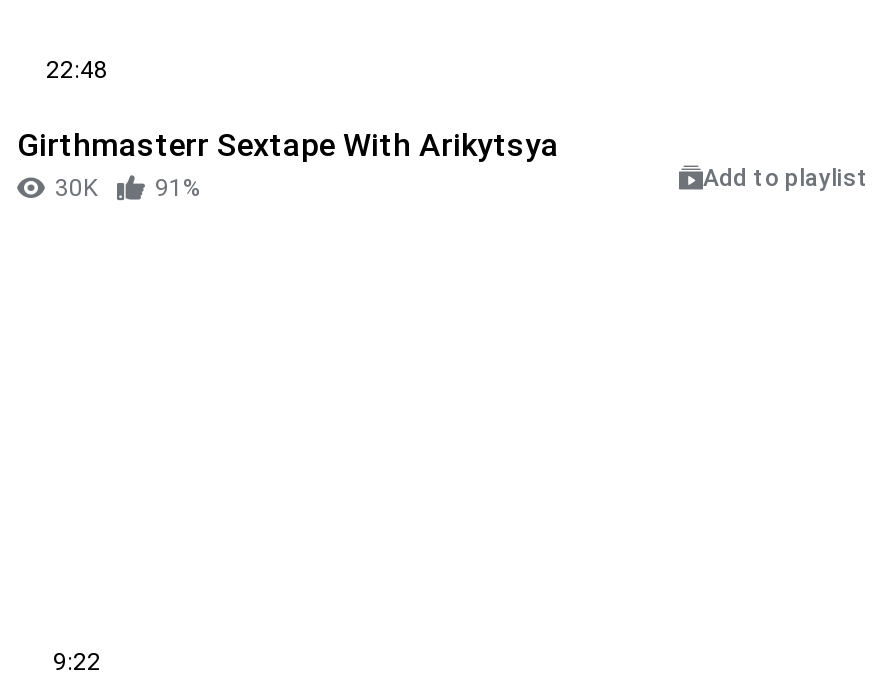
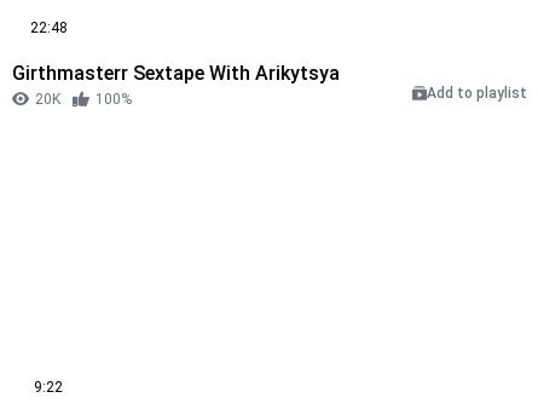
- 30K
- 91%
+ 20K
+ 100%
